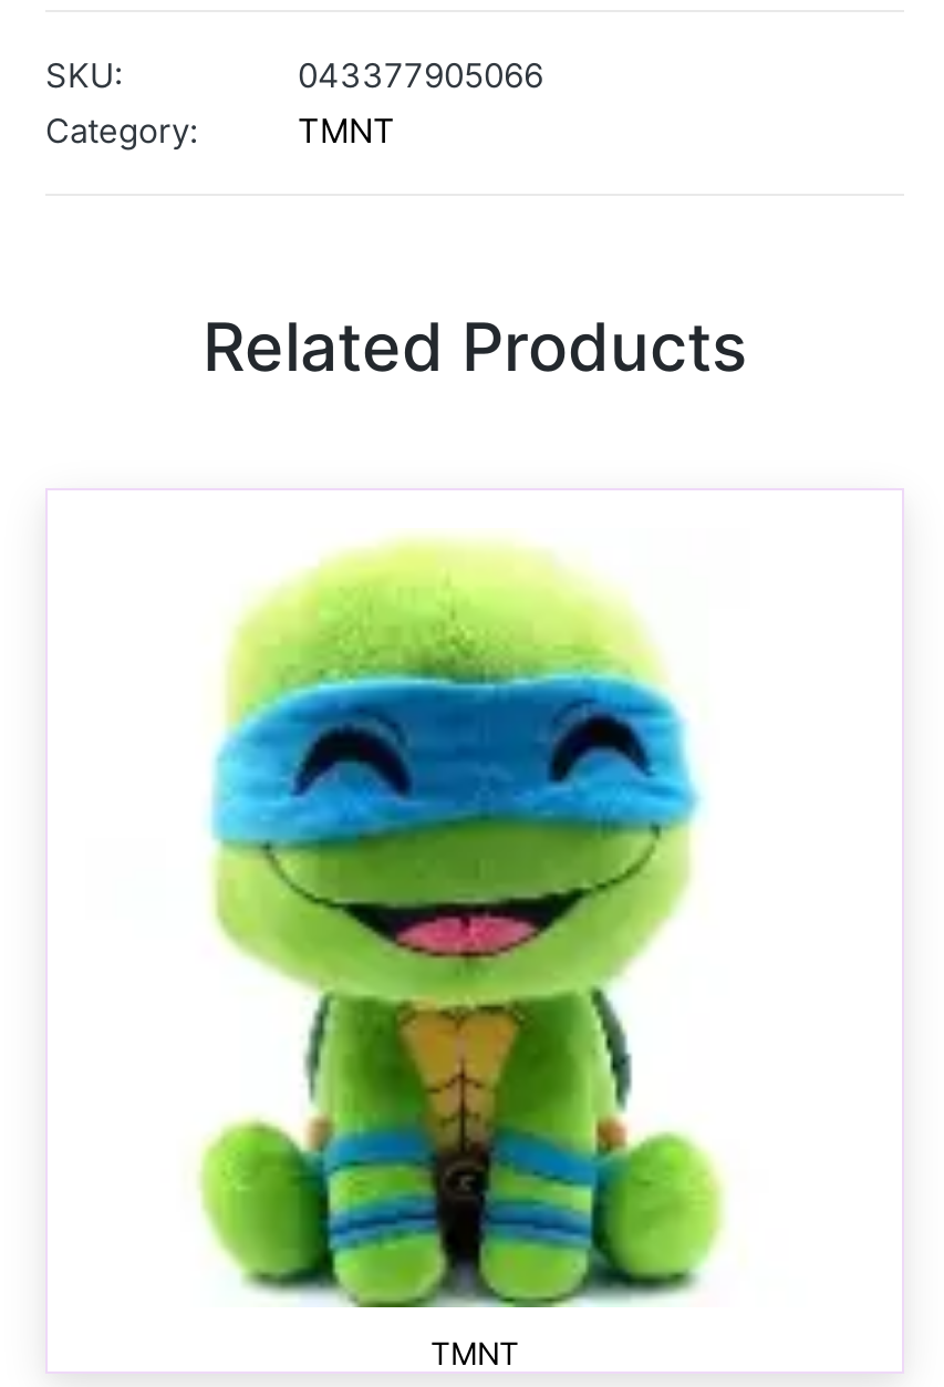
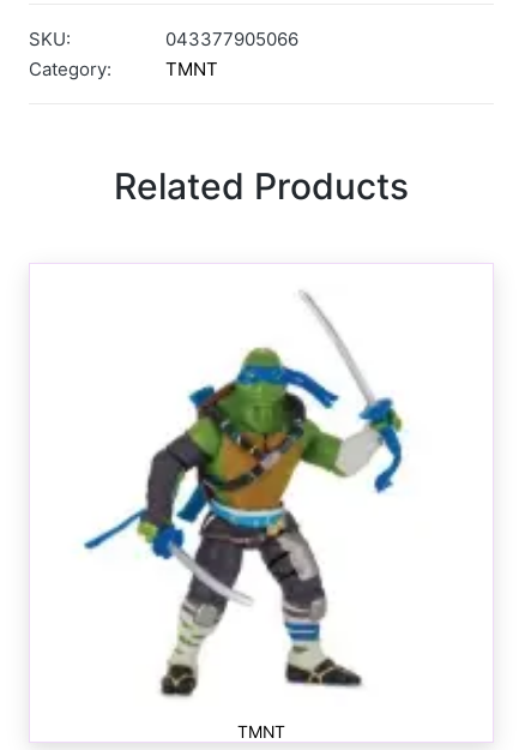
- [image]
+ [image]
